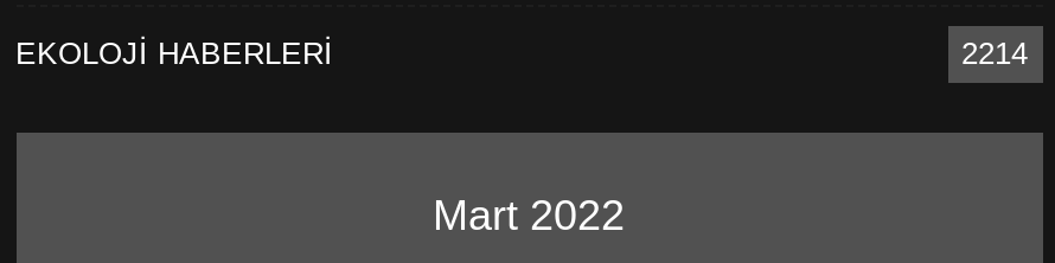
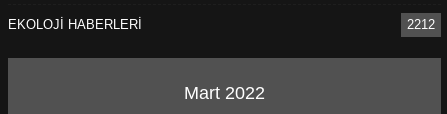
- 2214
+ 2212
